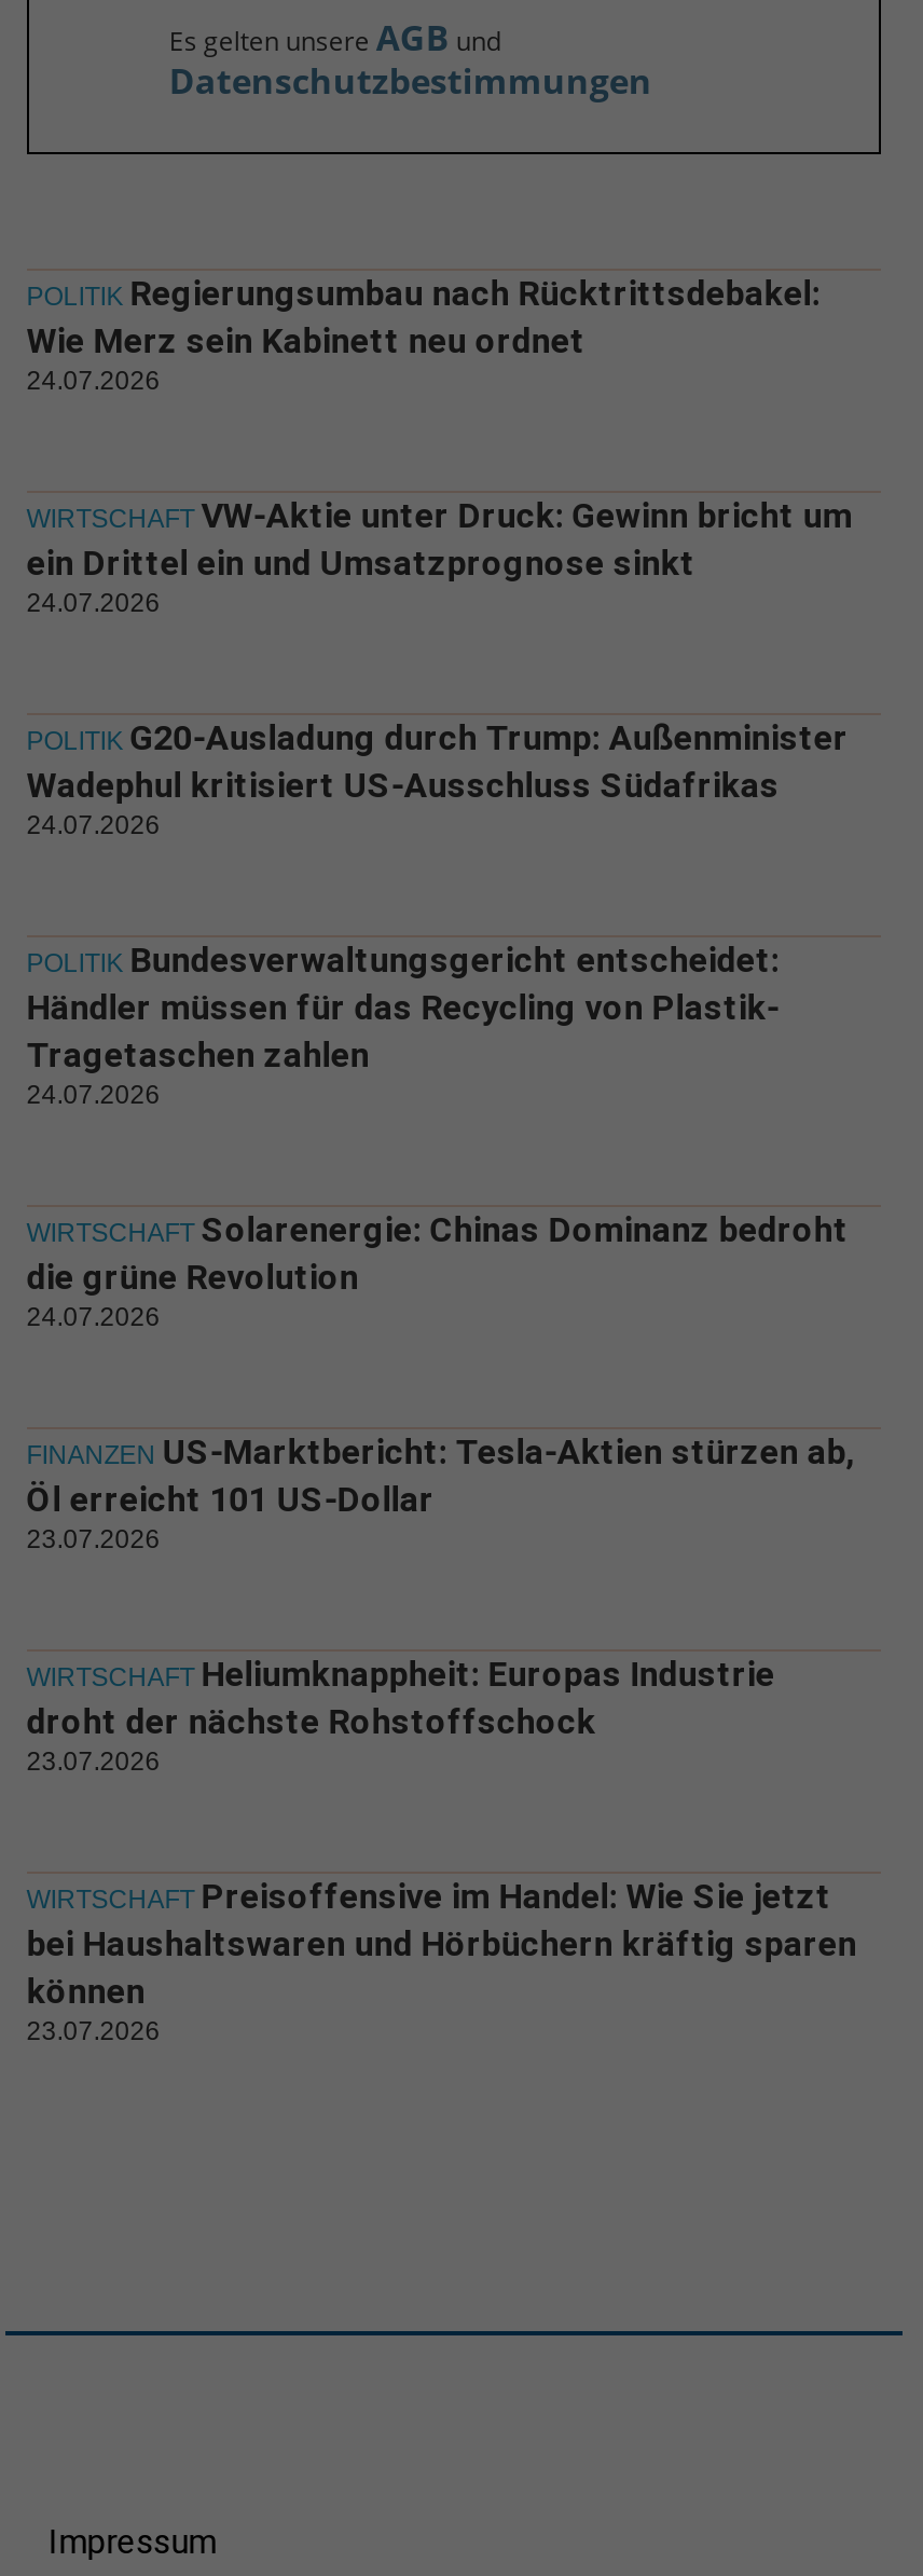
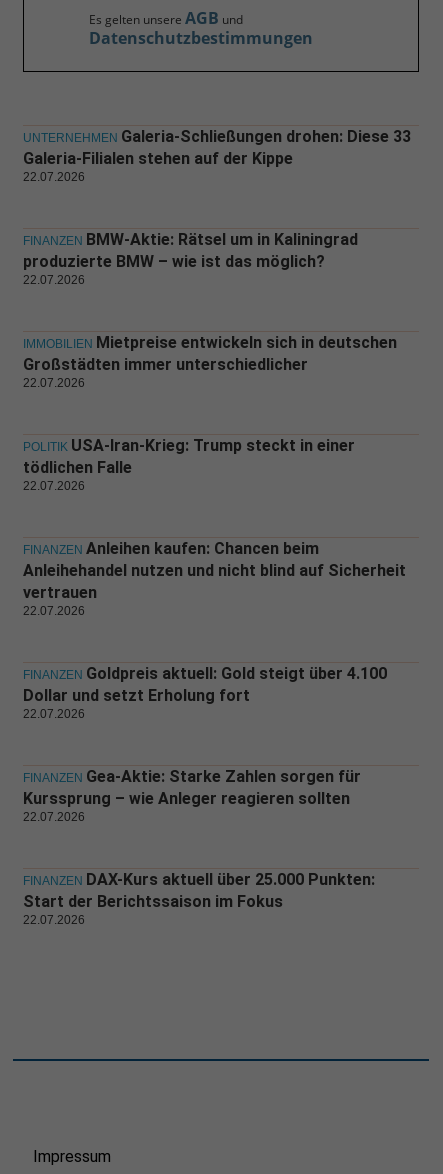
- POLITIK Regierungsumbau nach Rücktrittsdebakel:
- Wie Merz sein Kabinett neu ordnet
- 24.07.2026
+ UNTERNEHMEN Galeria-Schließungen drohen: Diese 33
+ Galeria-Filialen stehen auf der Kippe
+ 22.07.2026

- WIRTSCHAFT VW-Aktie unter Druck: Gewinn bricht um
- ein Drittel ein und Umsatzprognose sinkt
- 24.07.2026
+ FINANZEN BMW-Aktie: Rätsel um in Kaliningrad
+ produzierte BMW – wie ist das möglich?
+ 22.07.2026

- POLITIK G20-Ausladung durch Trump: Außenminister
- Wadephul kritisiert US-Ausschluss Südafrikas
- 24.07.2026
+ IMMOBILIEN Mietpreise entwickeln sich in deutschen
+ Großstädten immer unterschiedlicher
+ 22.07.2026

- POLITIK Bundesverwaltungsgericht entscheidet:
- Händler müssen für das Recycling von Plastik-
- Tragetaschen zahlen
- 24.07.2026
+ POLITIK USA-Iran-Krieg: Trump steckt in einer
+ tödlichen Falle
+ 22.07.2026

- WIRTSCHAFT Solarenergie: Chinas Dominanz bedroht
- die grüne Revolution
- 24.07.2026
+ FINANZEN Anleihen kaufen: Chancen beim
+ Anleihehandel nutzen und nicht blind auf Sicherheit
+ vertrauen
+ 22.07.2026

- FINANZEN US-Marktbericht: Tesla-Aktien stürzen ab,
- Öl erreicht 101 US-Dollar
- 23.07.2026
+ FINANZEN Goldpreis aktuell: Gold steigt über 4.100
+ Dollar und setzt Erholung fort
+ 22.07.2026

- WIRTSCHAFT Heliumknappheit: Europas Industrie
- droht der nächste Rohstoffschock
- 23.07.2026
+ FINANZEN Gea-Aktie: Starke Zahlen sorgen für
+ Kurssprung – wie Anleger reagieren sollten
+ 22.07.2026

- WIRTSCHAFT Preisoffensive im Handel: Wie Sie jetzt
- bei Haushaltswaren und Hörbüchern kräftig sparen
- können
- 23.07.2026
+ FINANZEN DAX-Kurs aktuell über 25.000 Punkten:
+ Start der Berichtssaison im Fokus
+ 22.07.2026
